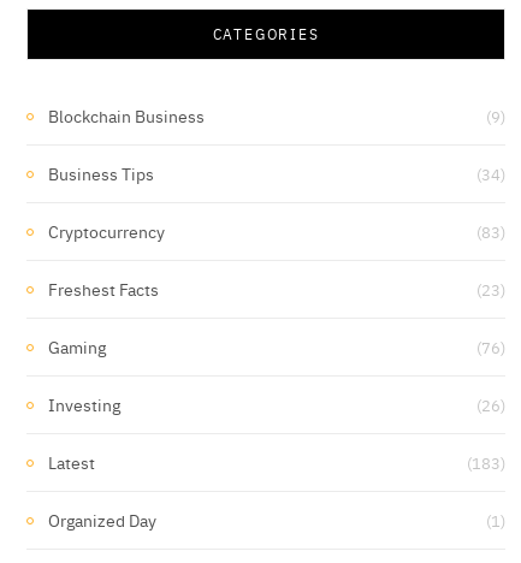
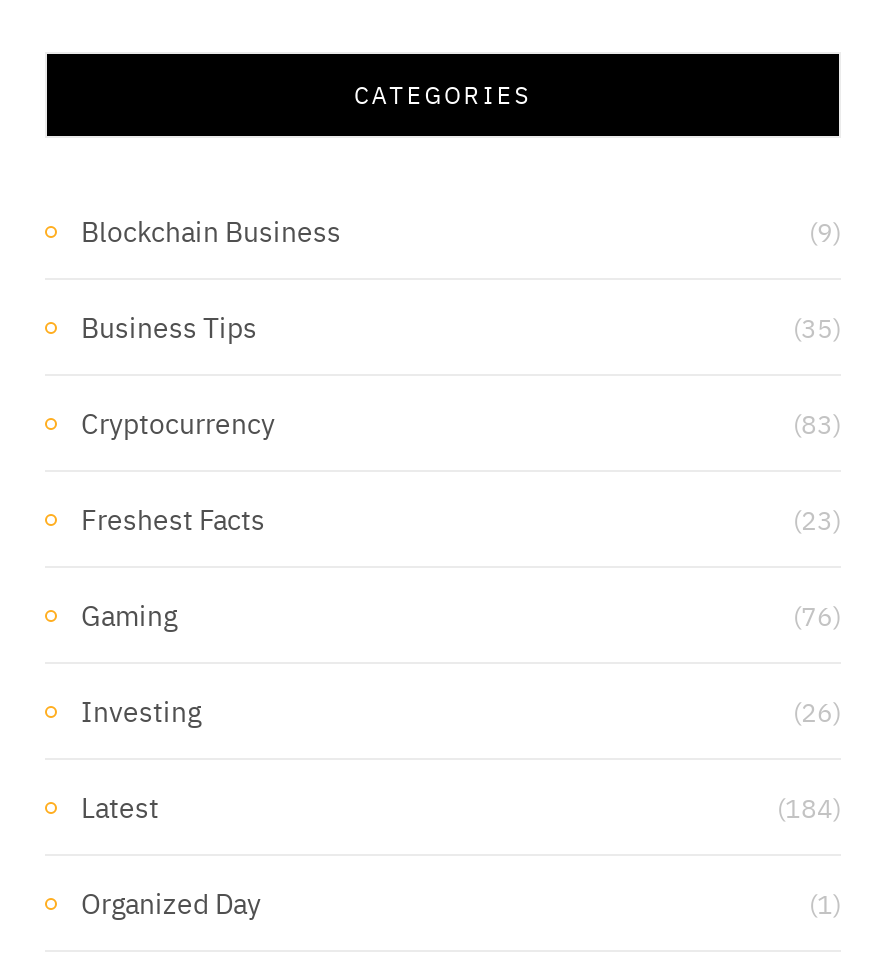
- (34)
+ (35)

- (183)
+ (184)
